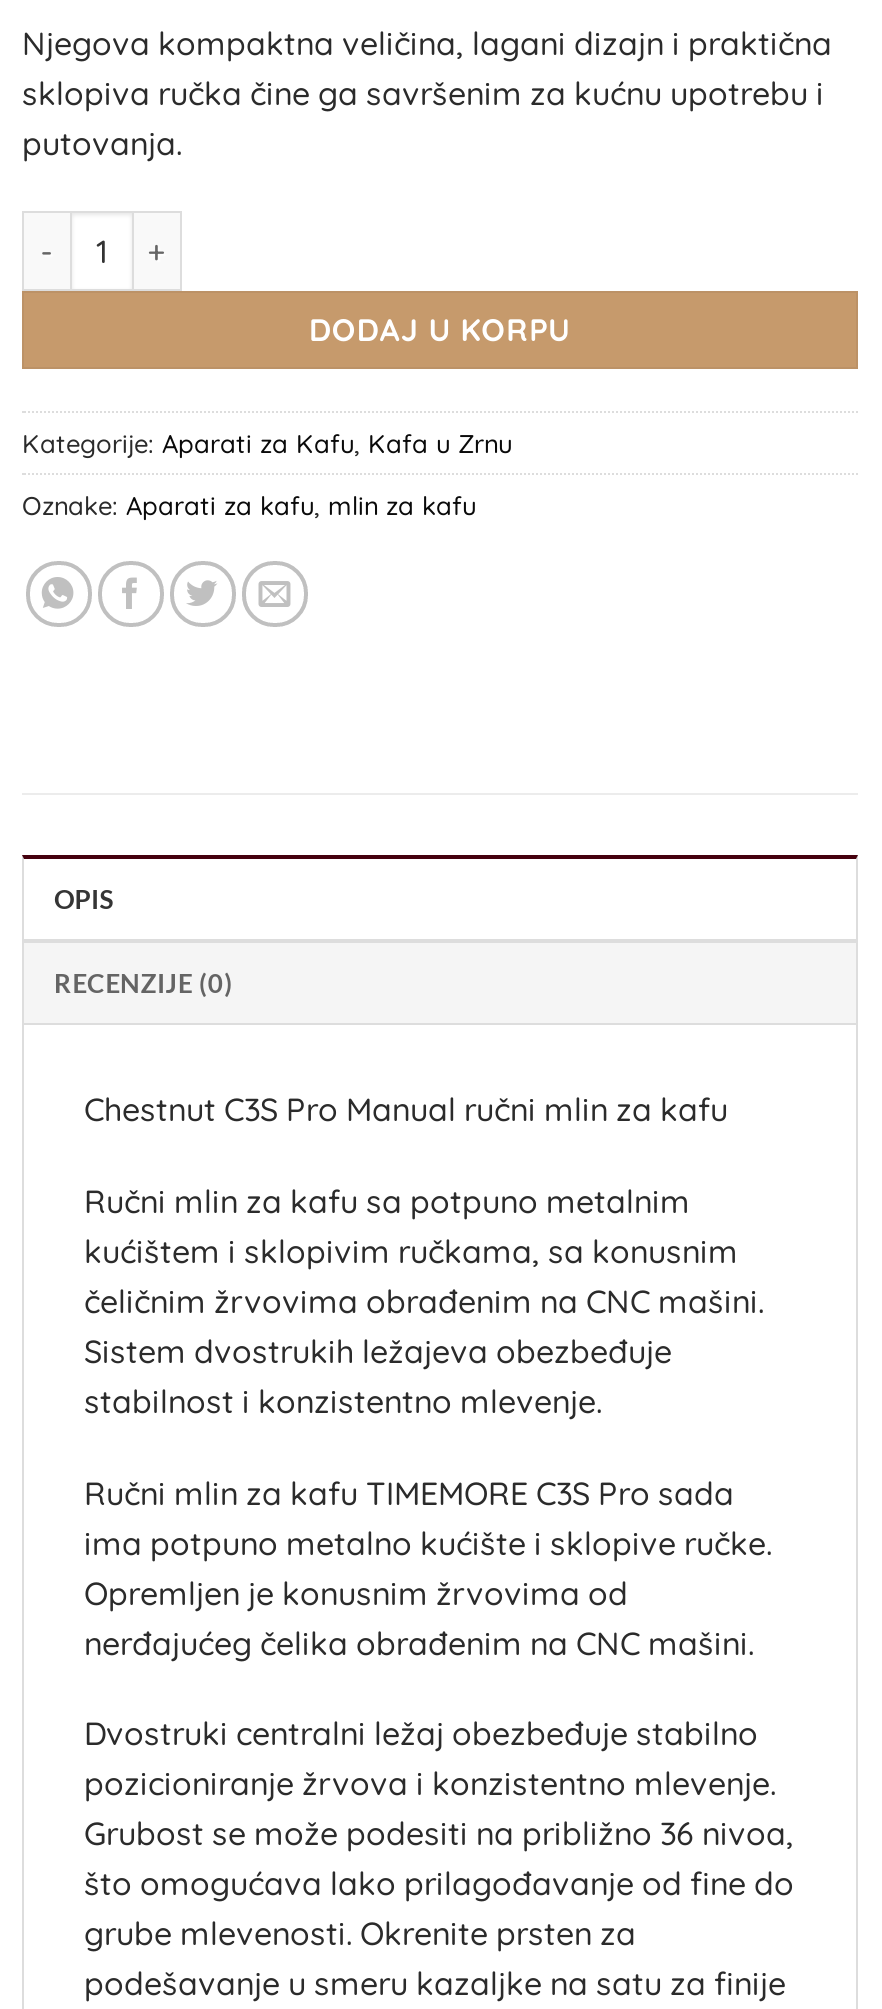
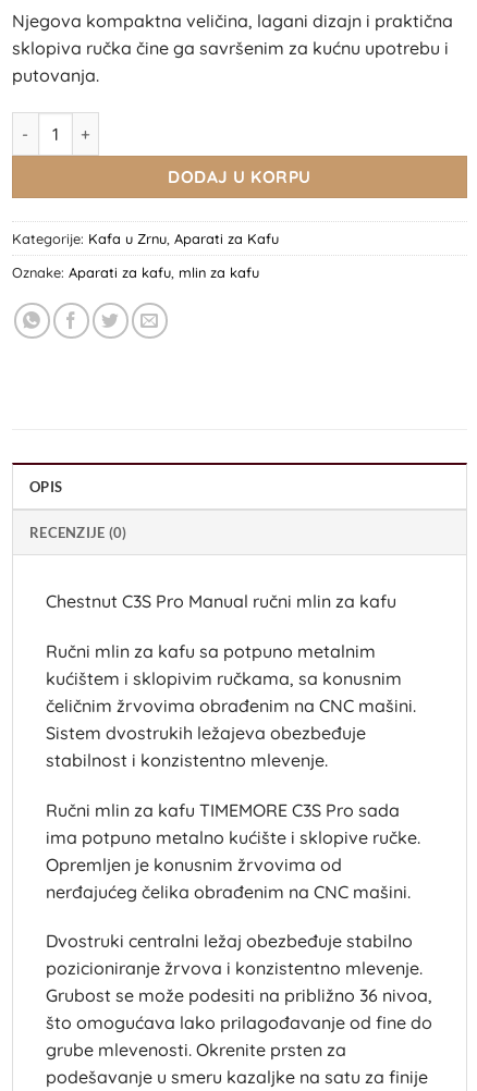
- Kategorije: Aparati za Kafu, Kafa u Zrnu
+ Kategorije: Kafa u Zrnu, Aparati za Kafu
